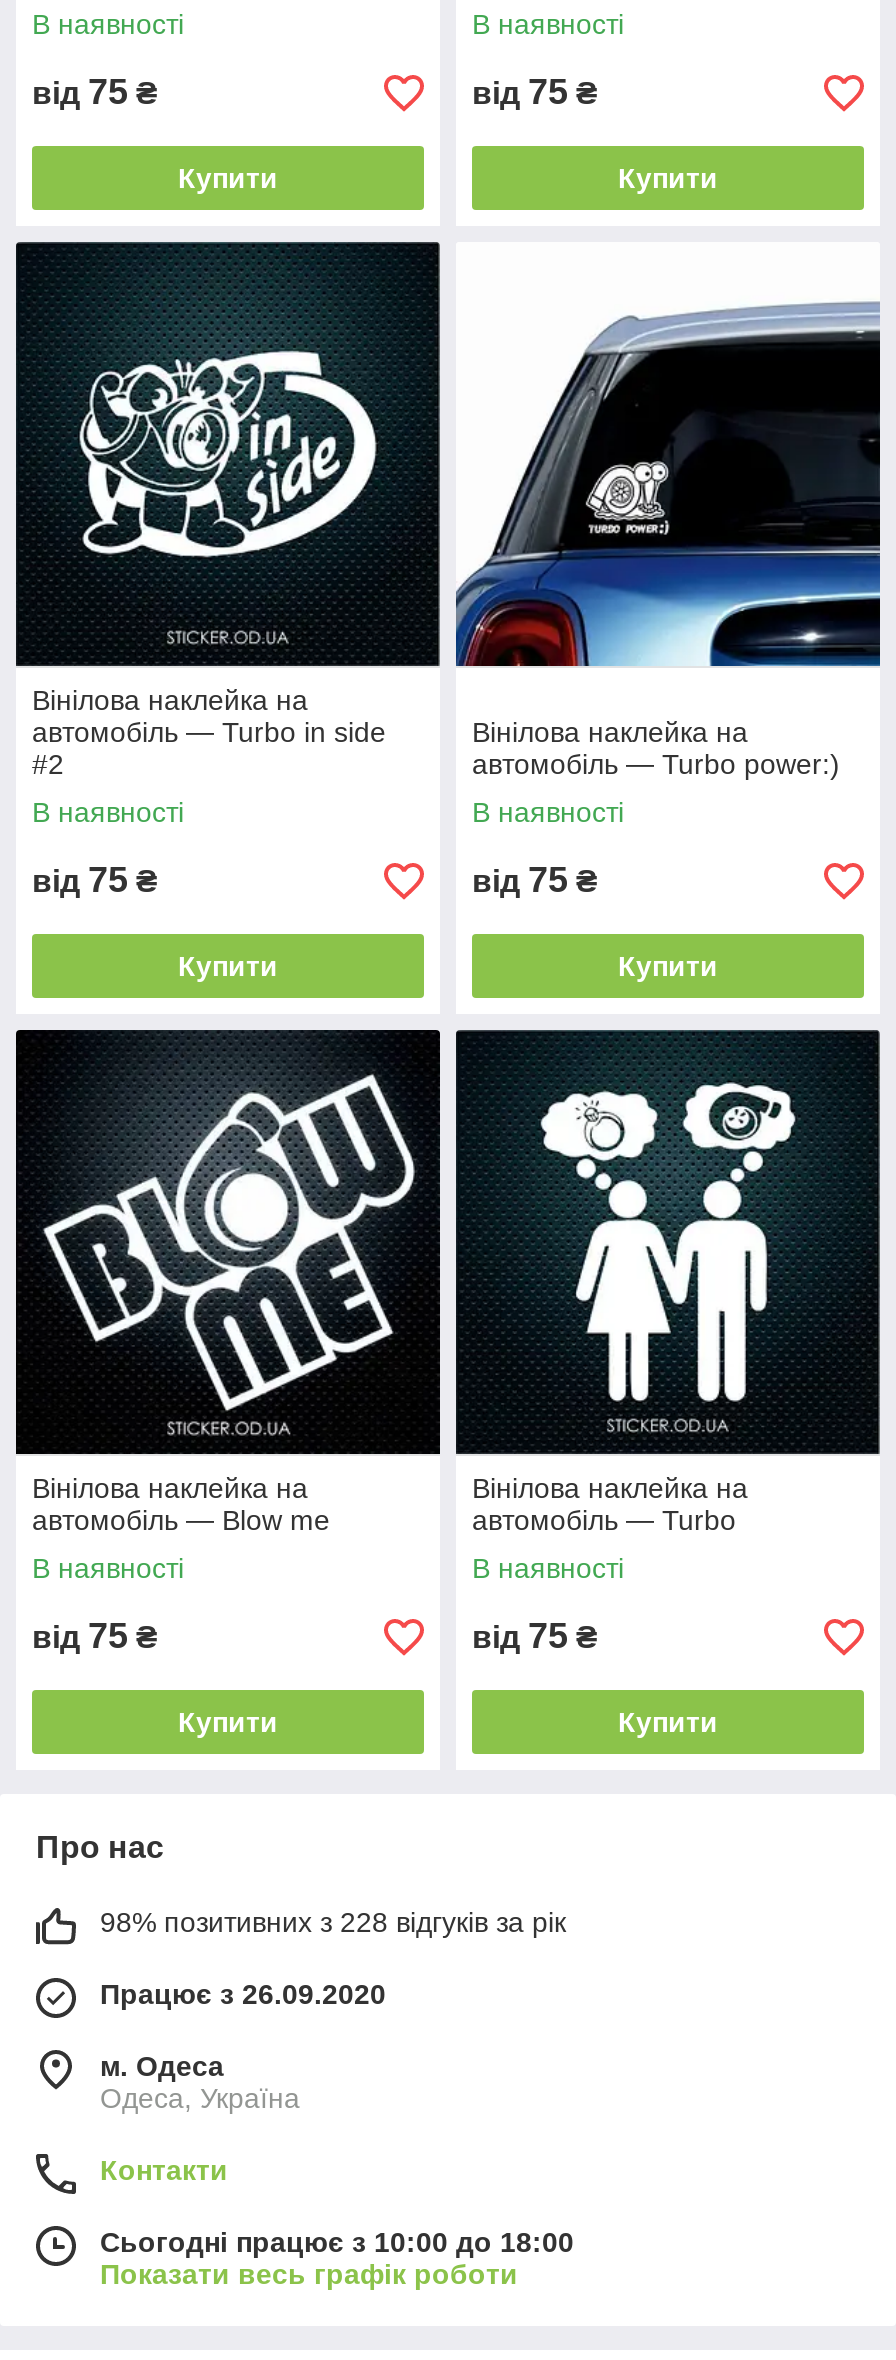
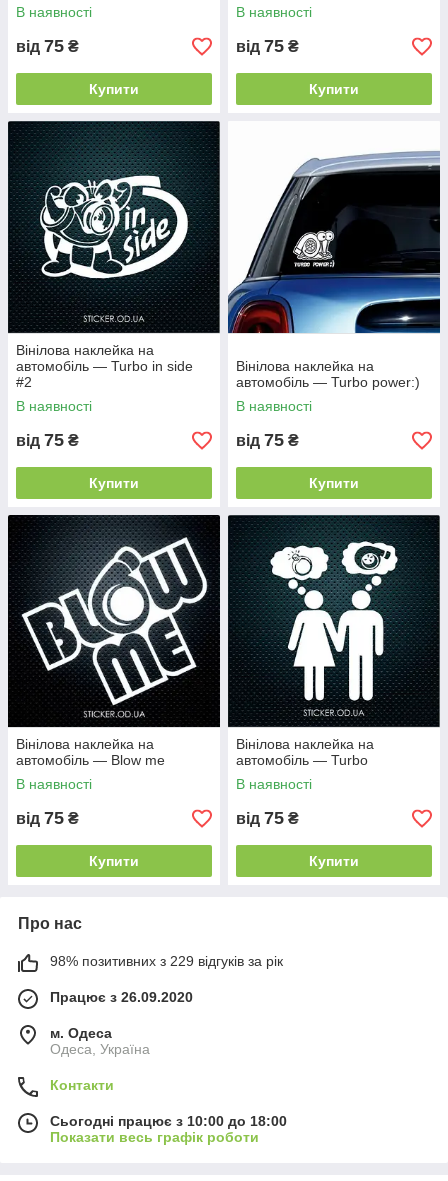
- 98% позитивних з 228 відгуків за рік
+ 98% позитивних з 229 відгуків за рік
